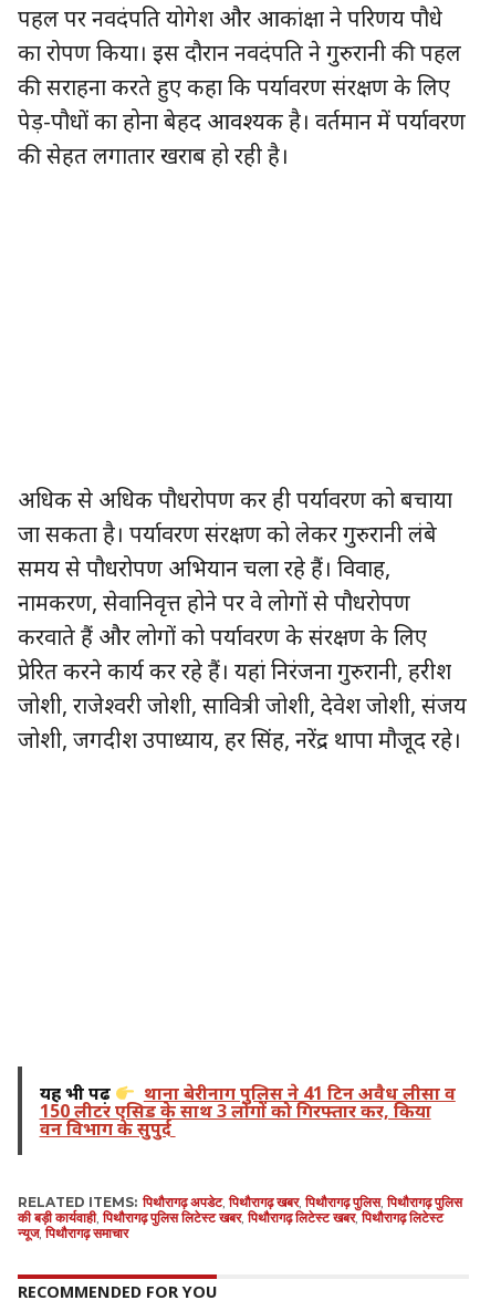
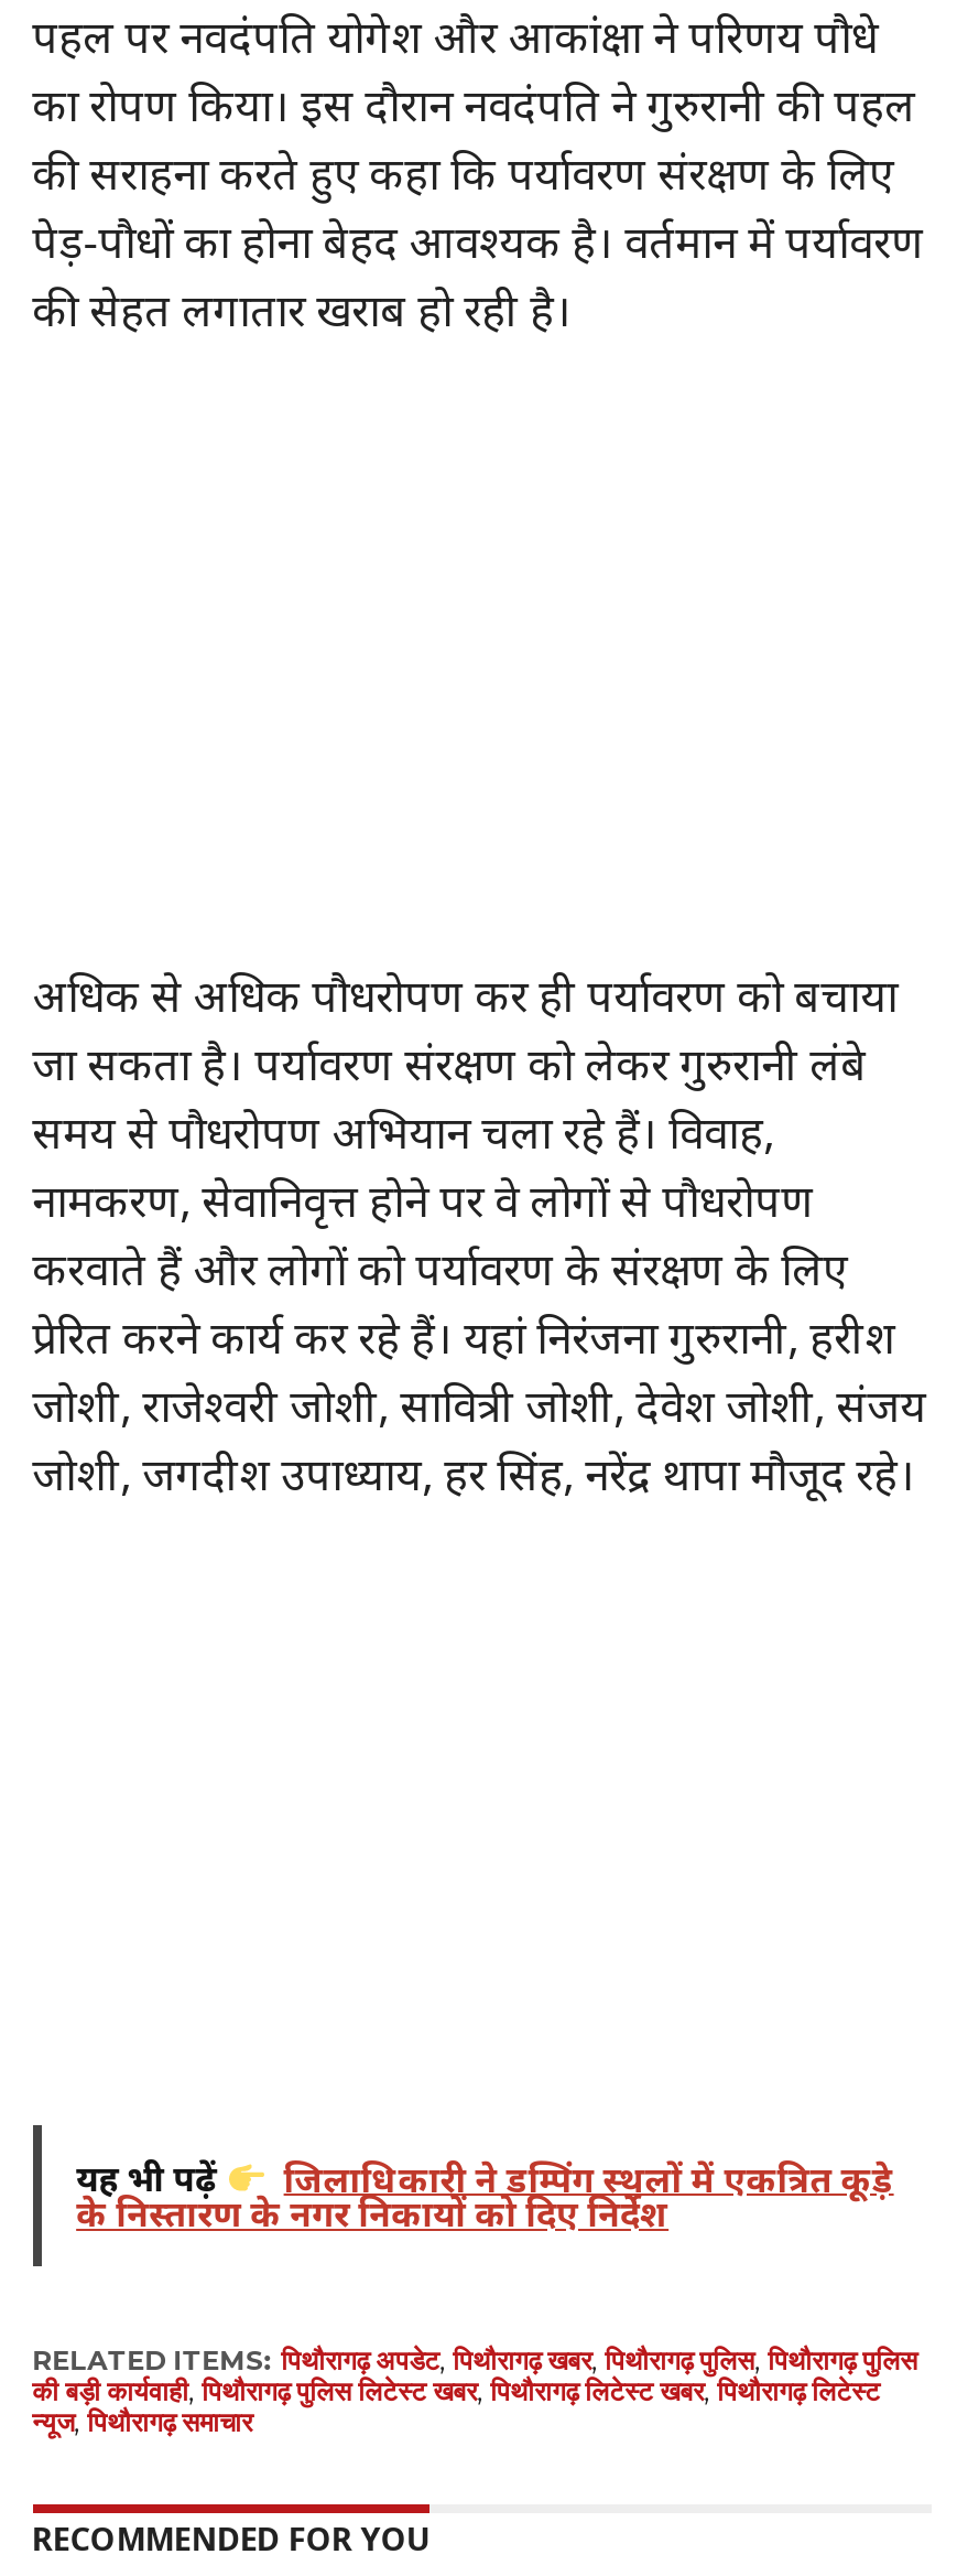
- थाना बेरीनाग पुलिस ने 41 टिन अवैध लीसा व
- 150 लीटर एसिड के साथ 3 लोगों को गिरफ्तार कर, किया
- वन विभाग के सुपुर्द
+ जिलाधिकारी ने डम्पिंग स्थलों में एकत्रित कूड़े
+ के निस्तारण के नगर निकायों को दिए निर्देश
